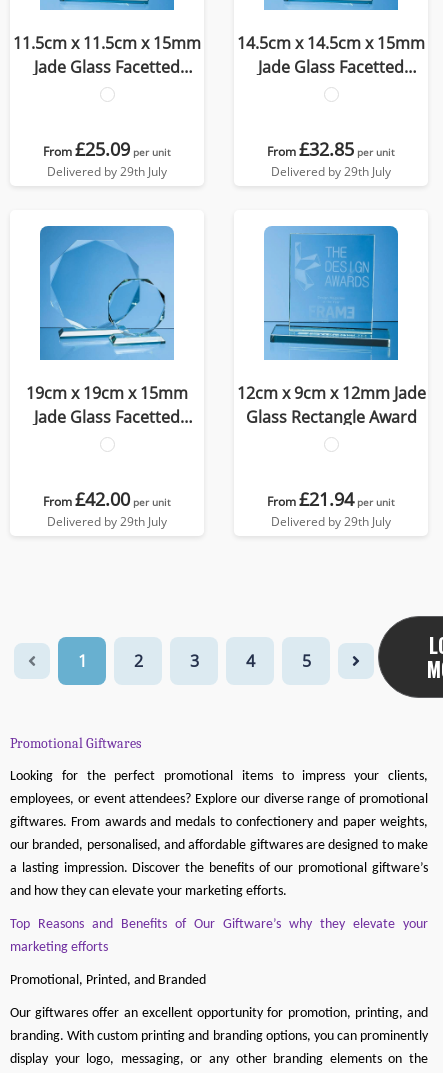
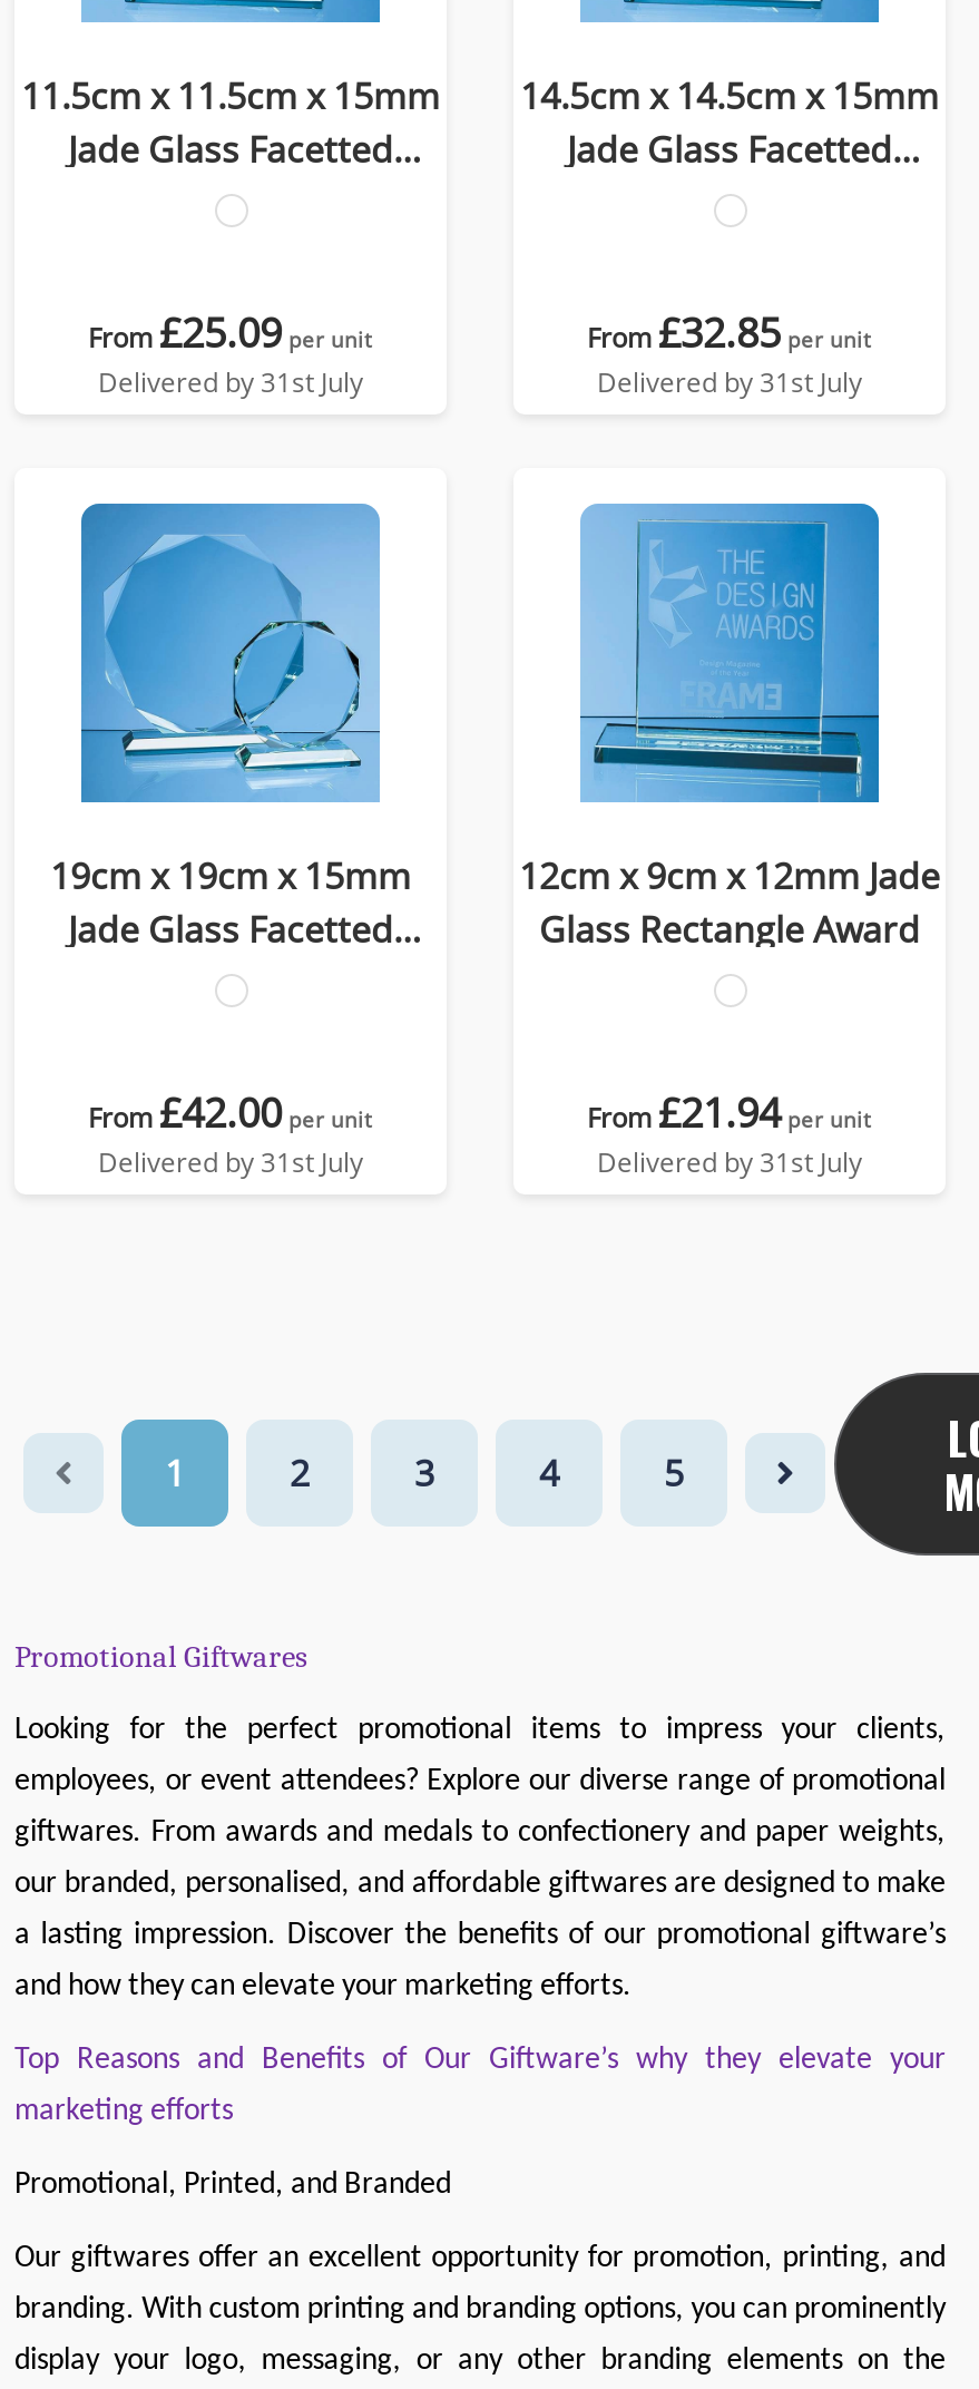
- Delivered by 29th July
+ Delivered by 31st July

- Delivered by 29th July
+ Delivered by 31st July

- Delivered by 29th July
+ Delivered by 31st July

- Delivered by 29th July
+ Delivered by 31st July
